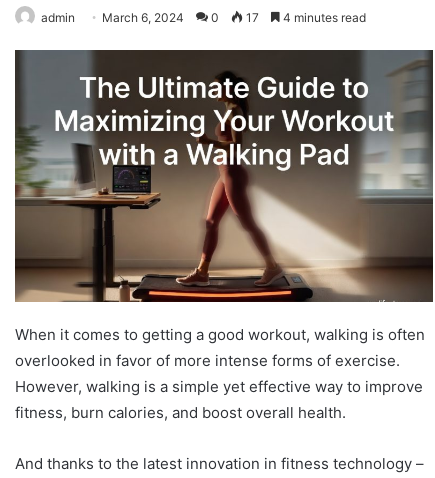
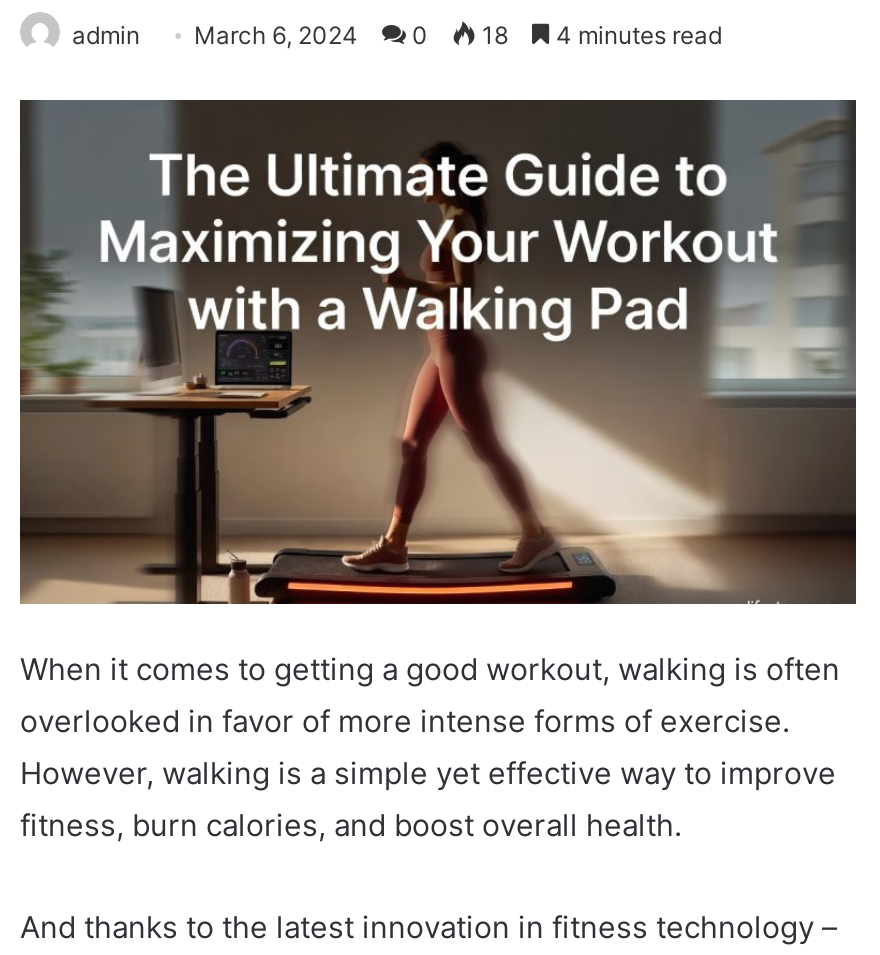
- admin March 6, 2024 0 17 4 minutes read
+ admin March 6, 2024 0 18 4 minutes read
